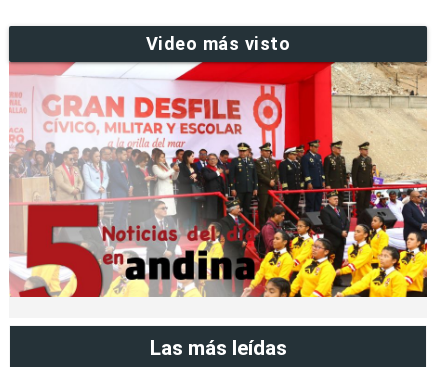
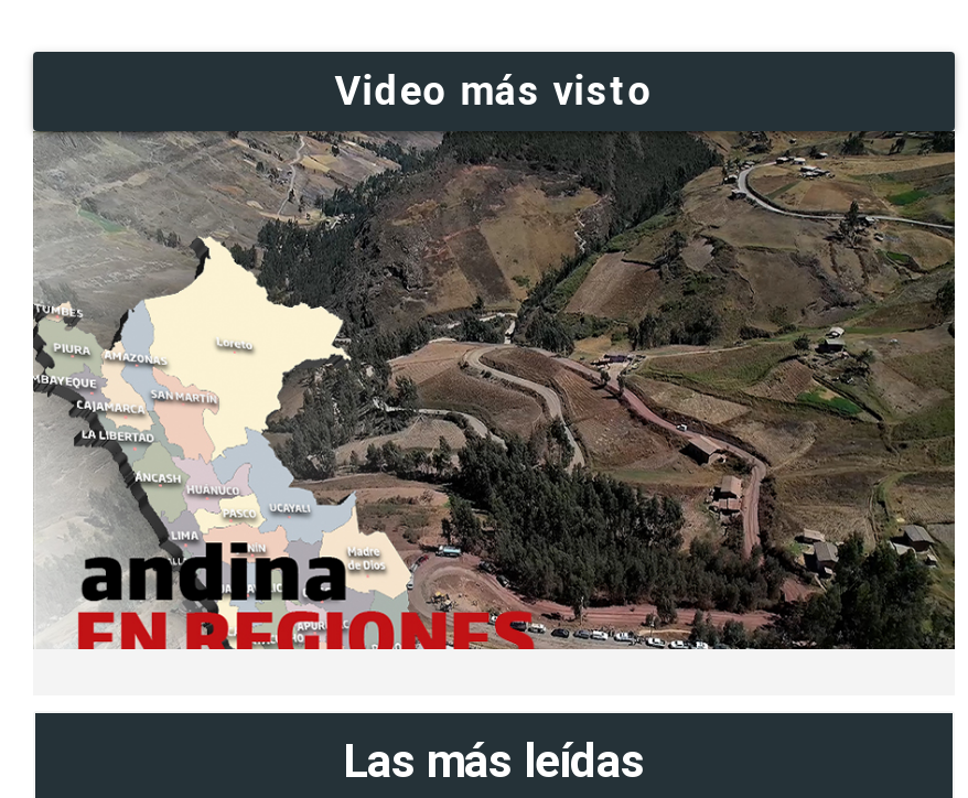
- [image]
+ [image]
